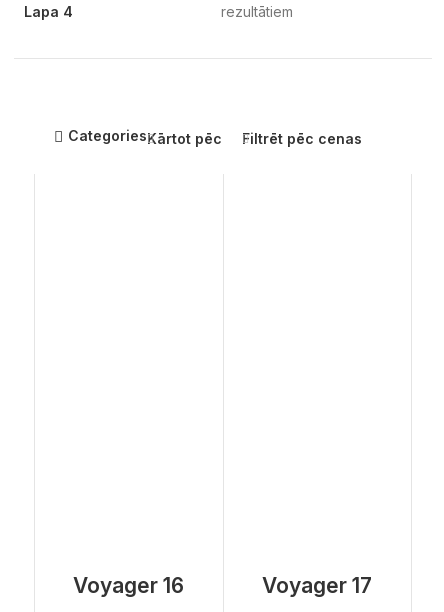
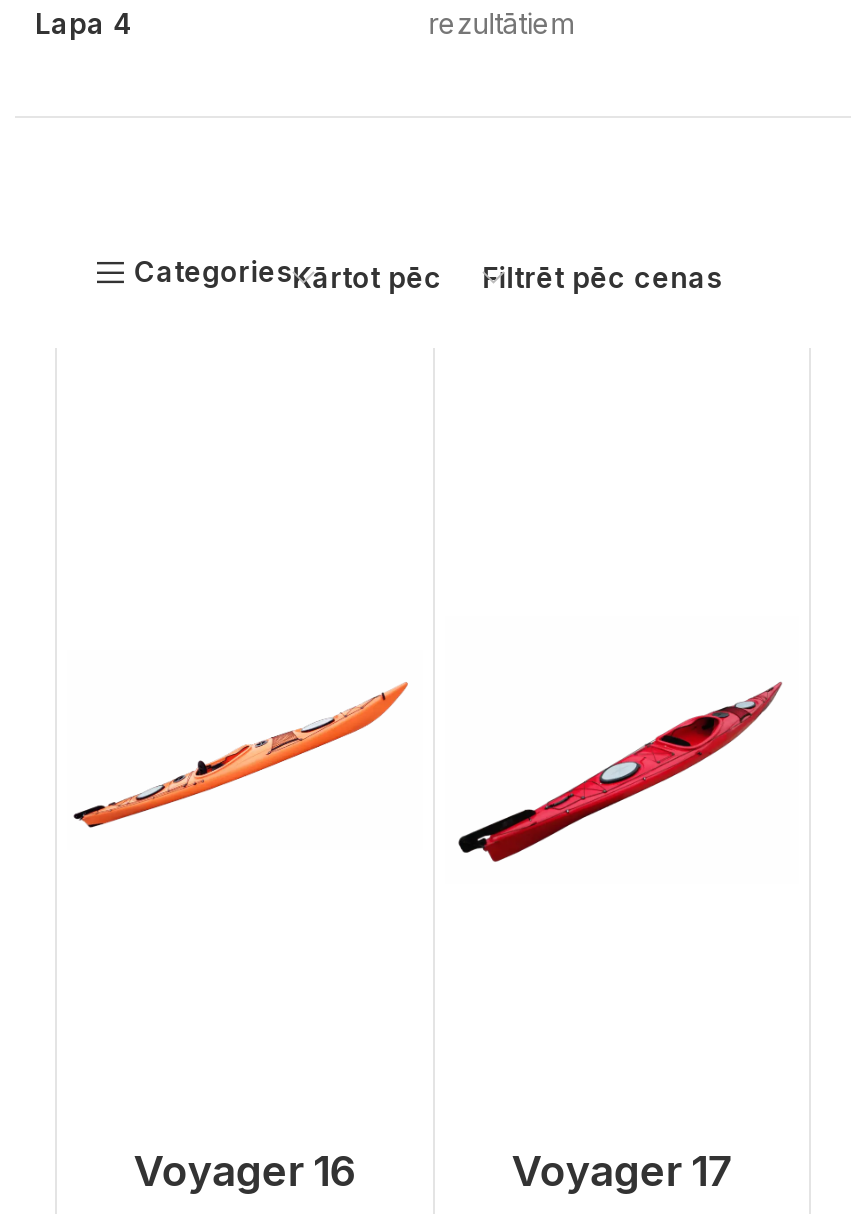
+ [image]

+ [image]
